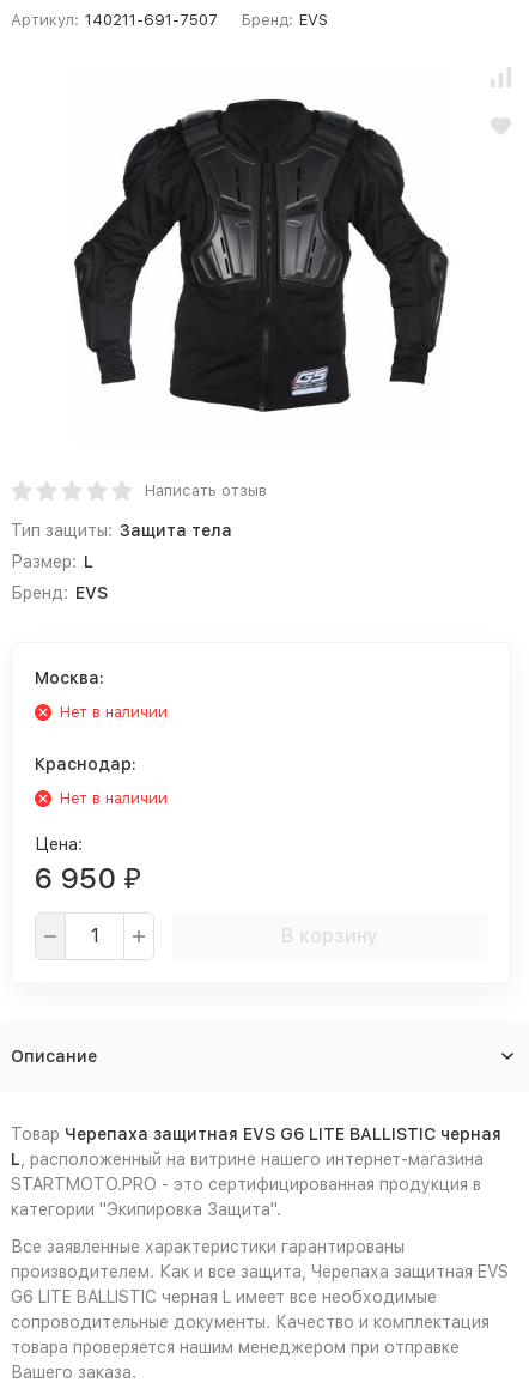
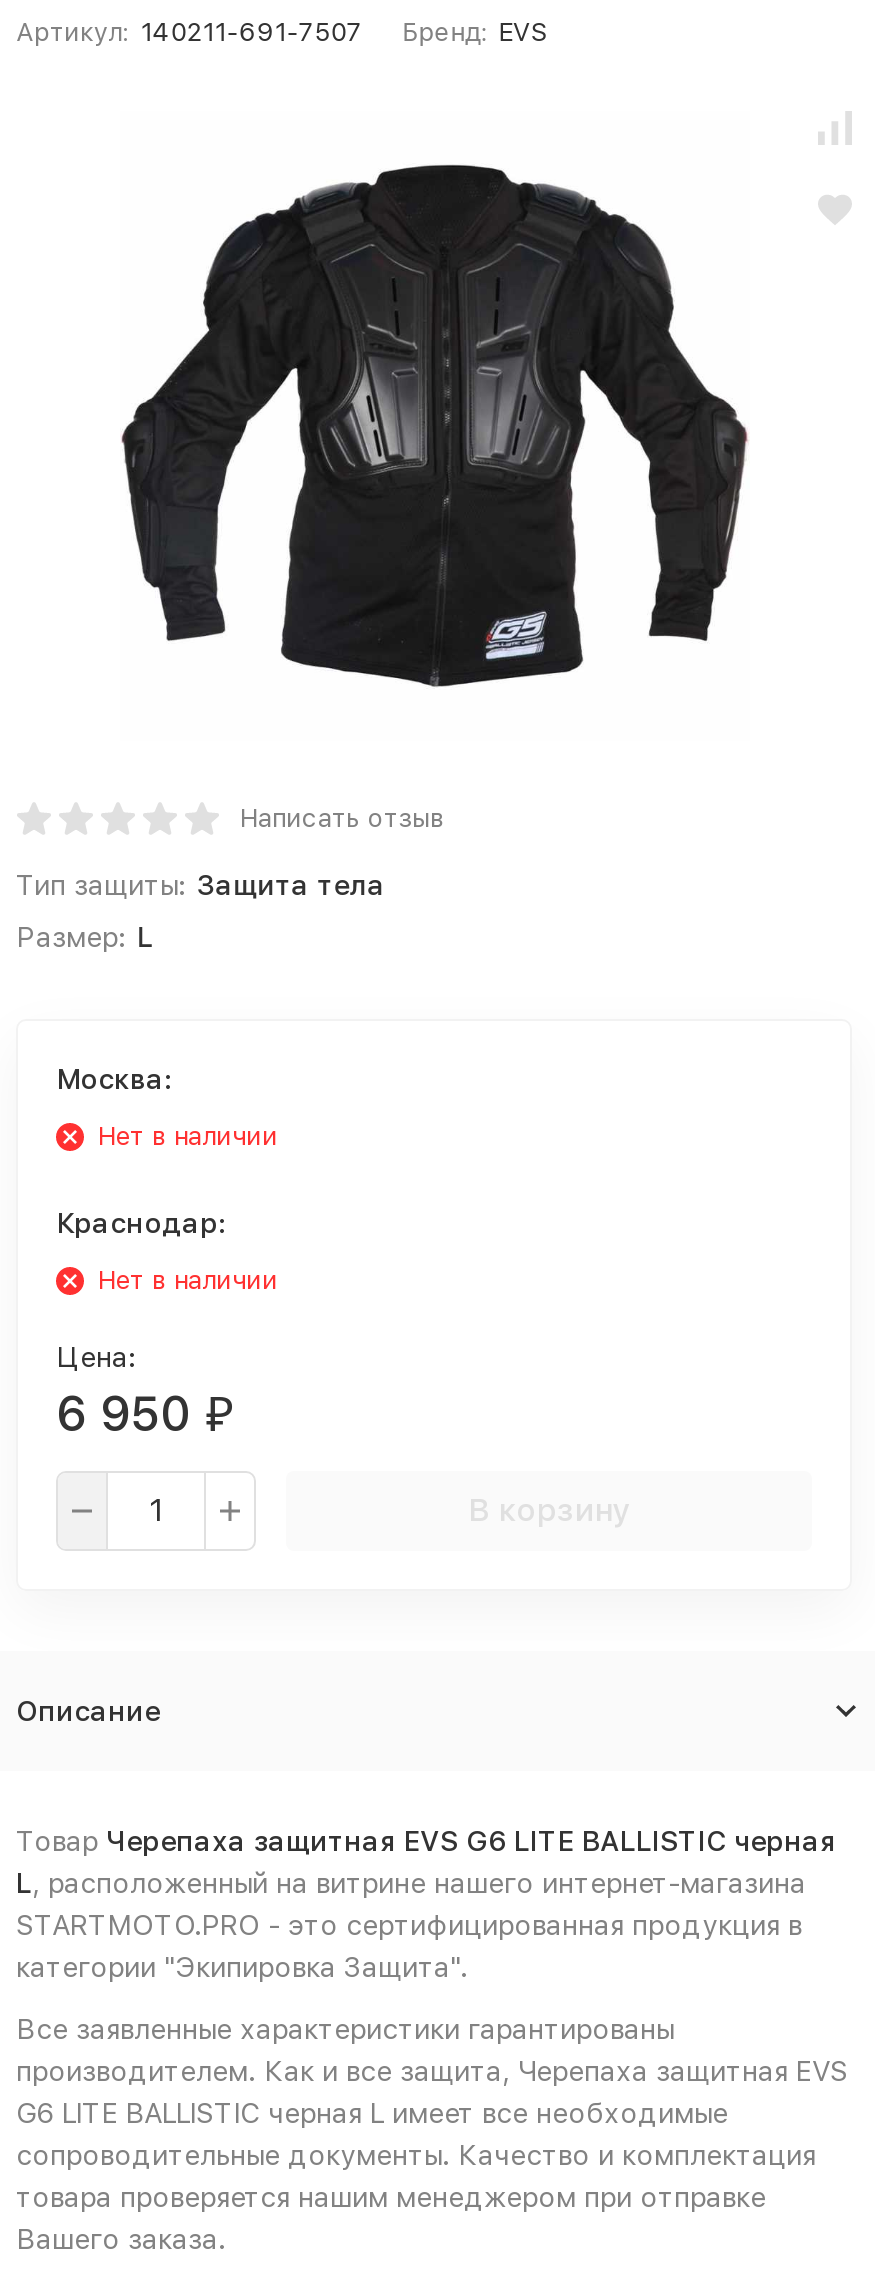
- Бренд: EVS
